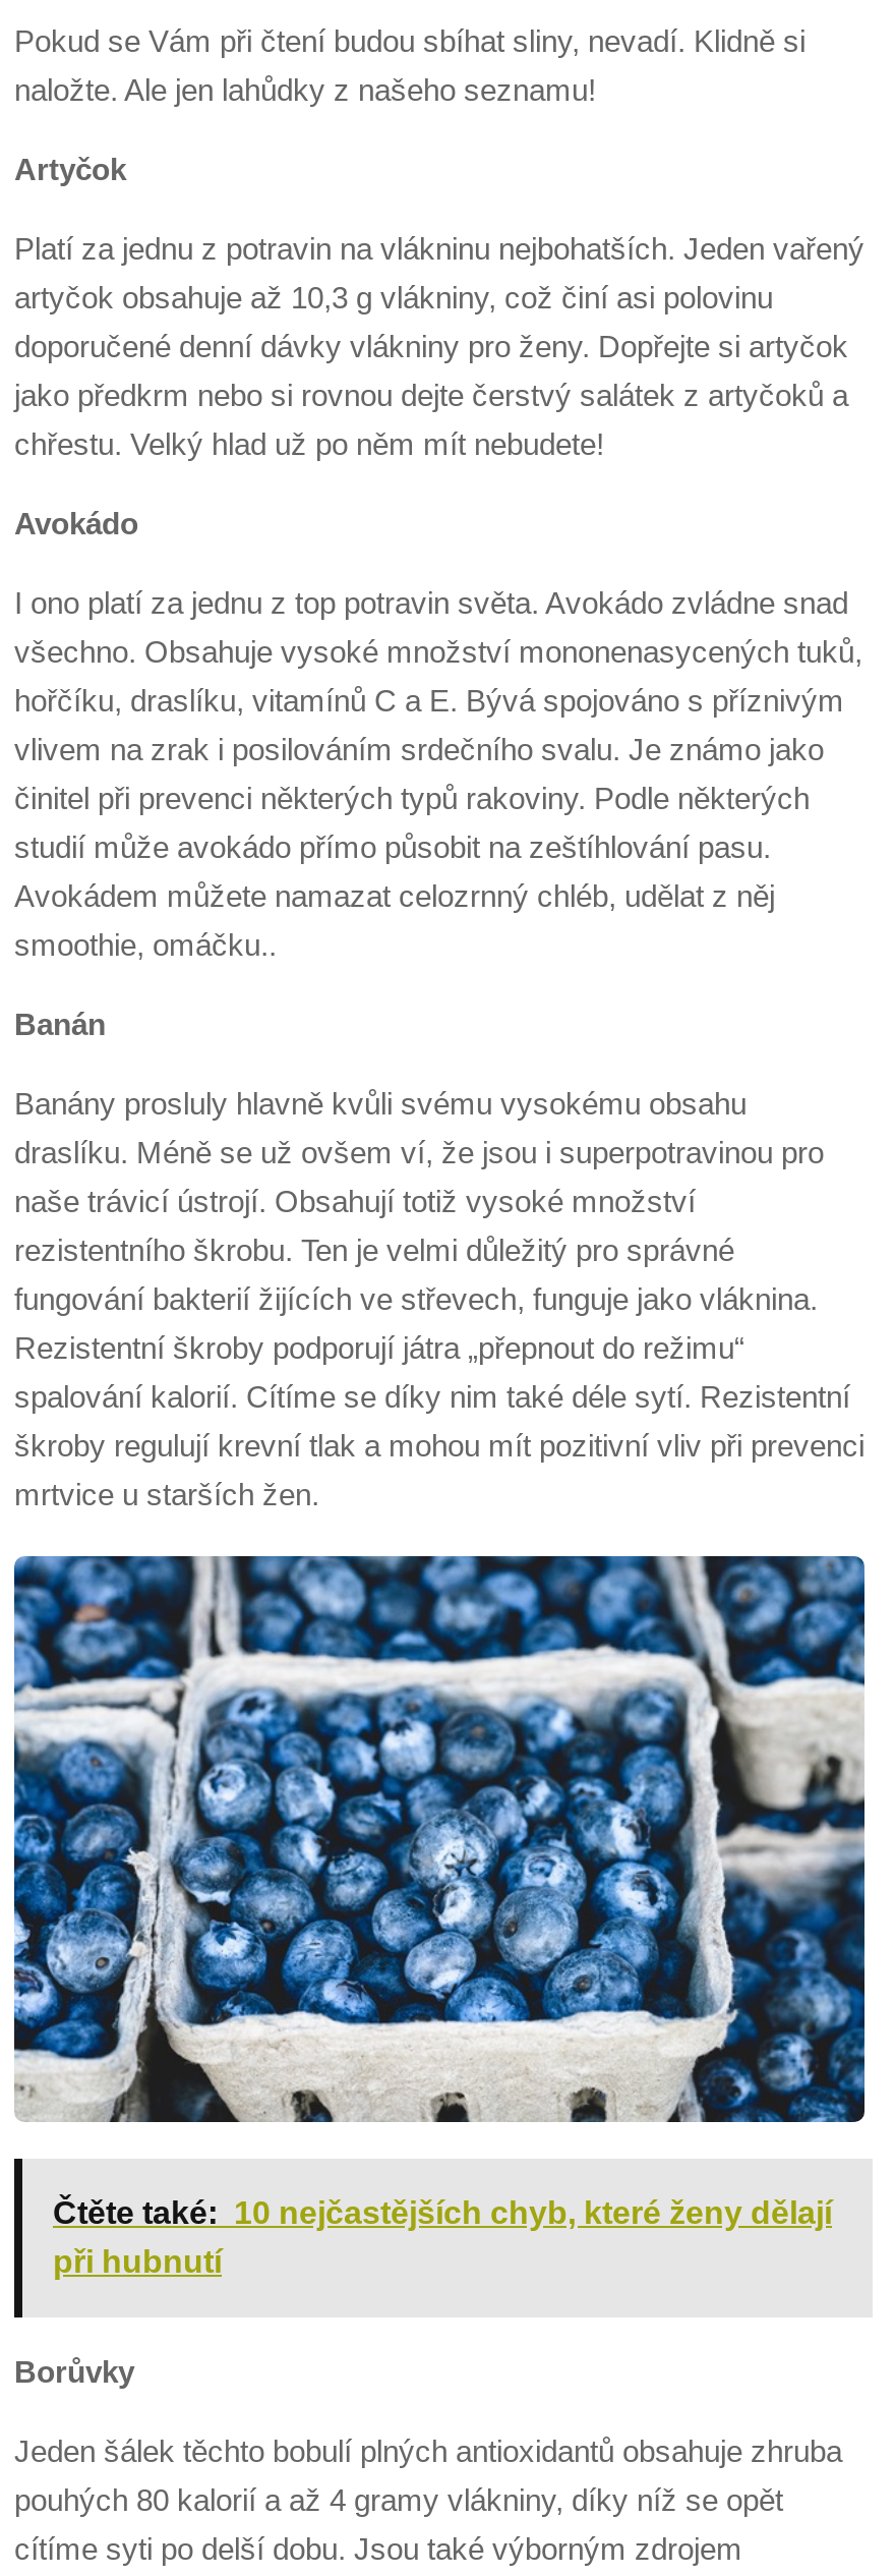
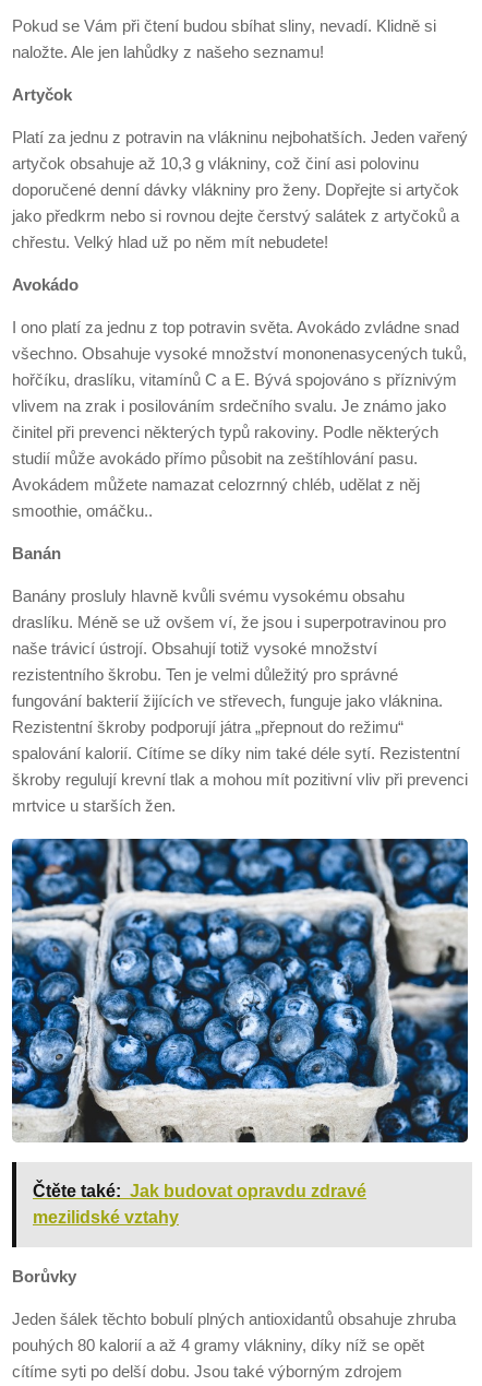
- Čtěte také: 10 nejčastějších chyb, které ženy dělají
- při hubnutí
+ Čtěte také: Jak budovat opravdu zdravé
+ mezilidské vztahy
